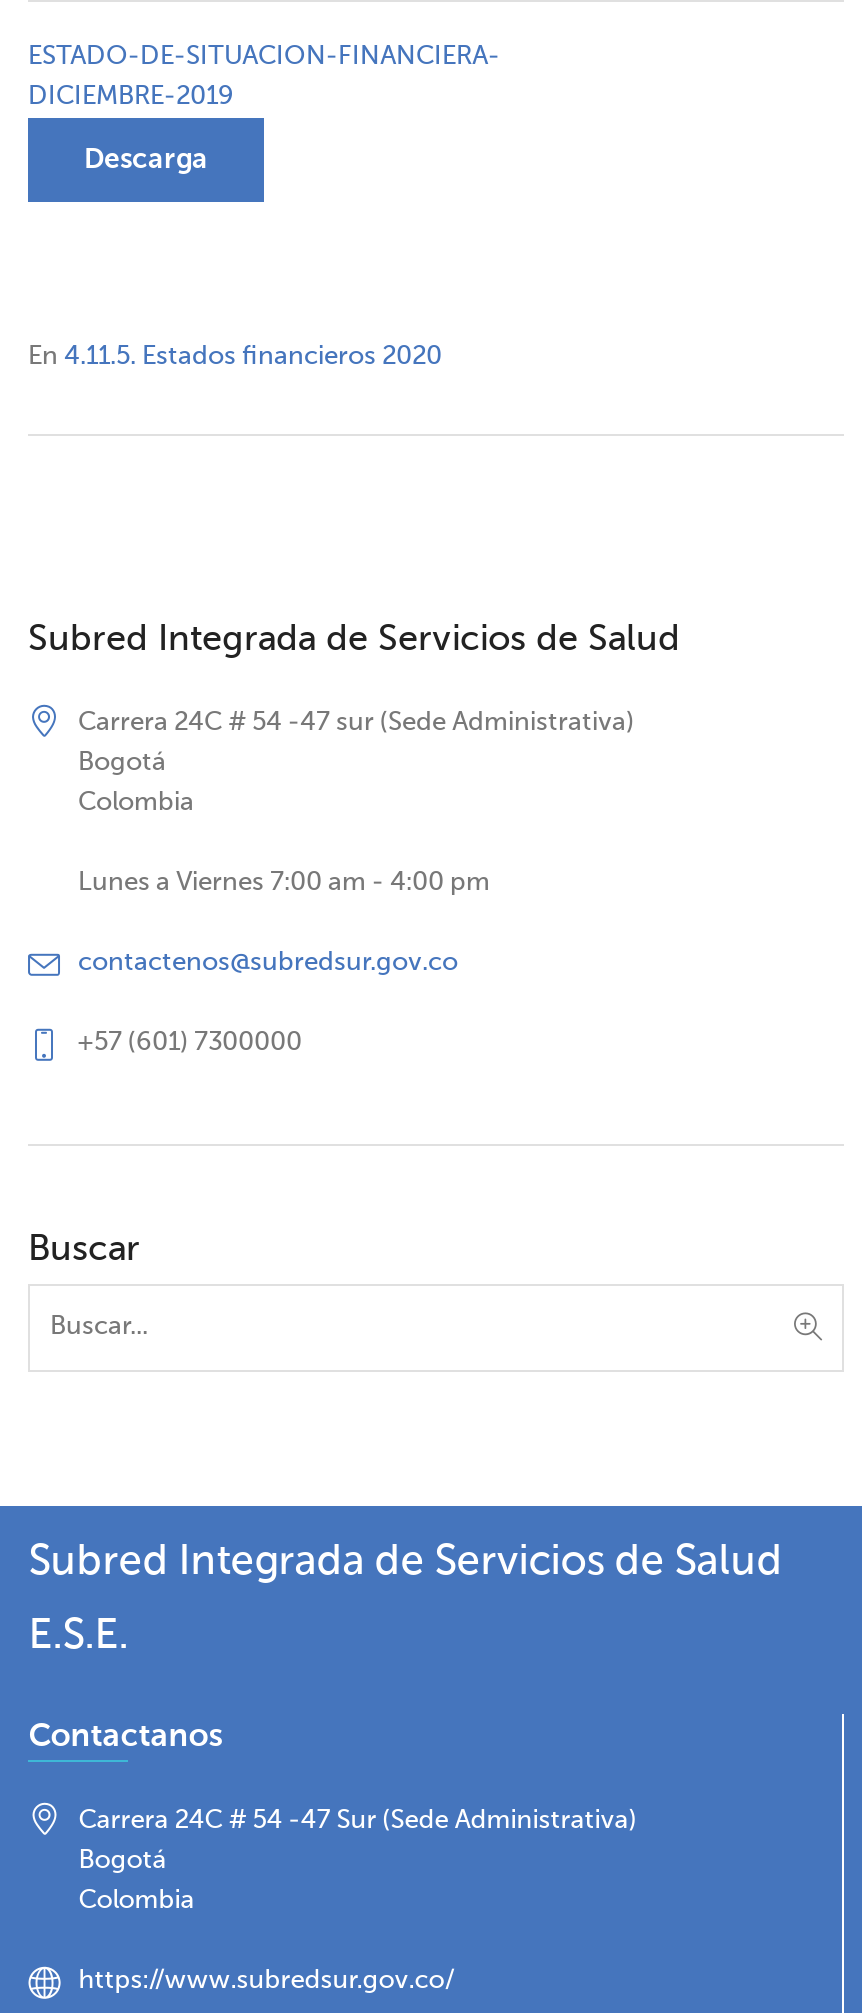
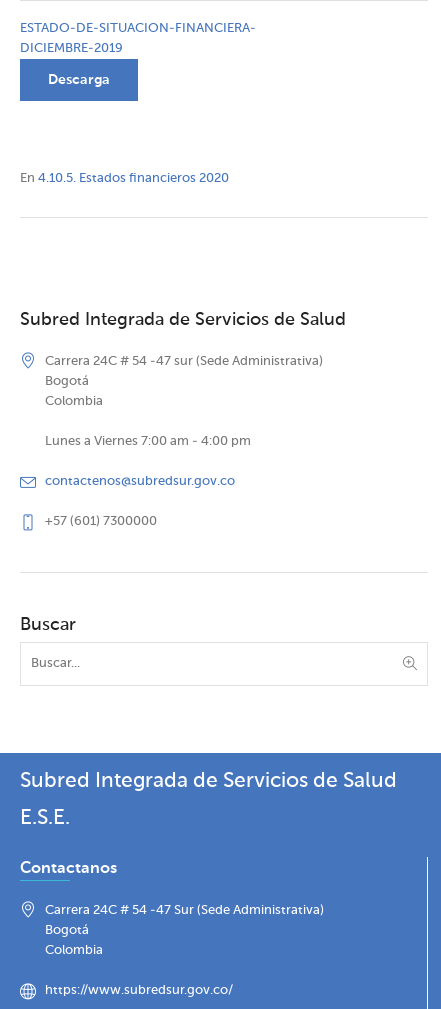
- En 4.11.5. Estados financieros 2020
+ En 4.10.5. Estados financieros 2020
